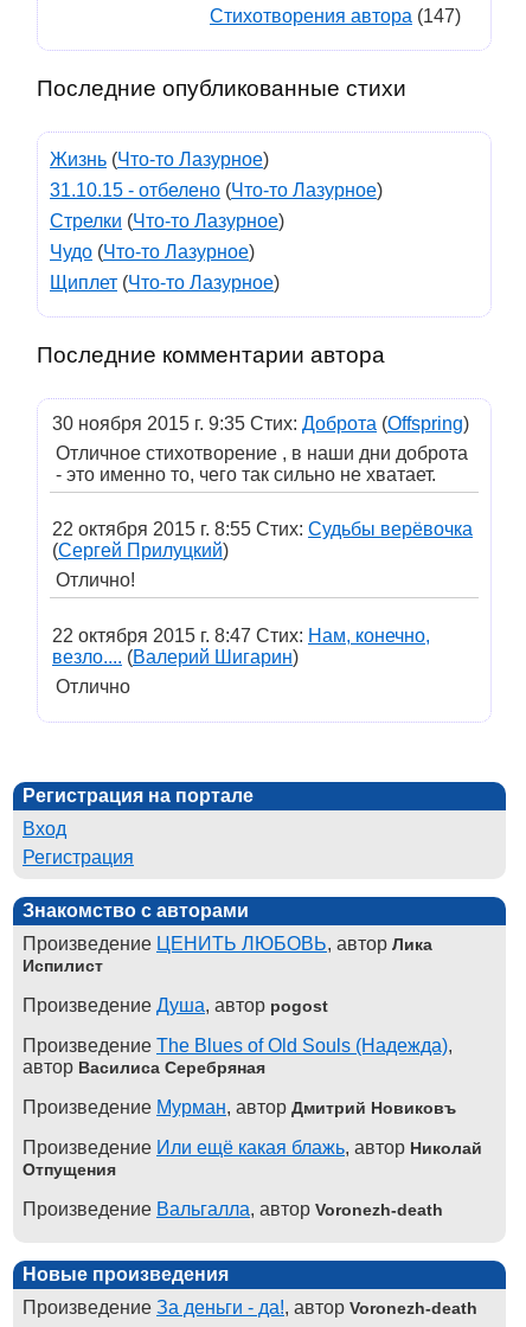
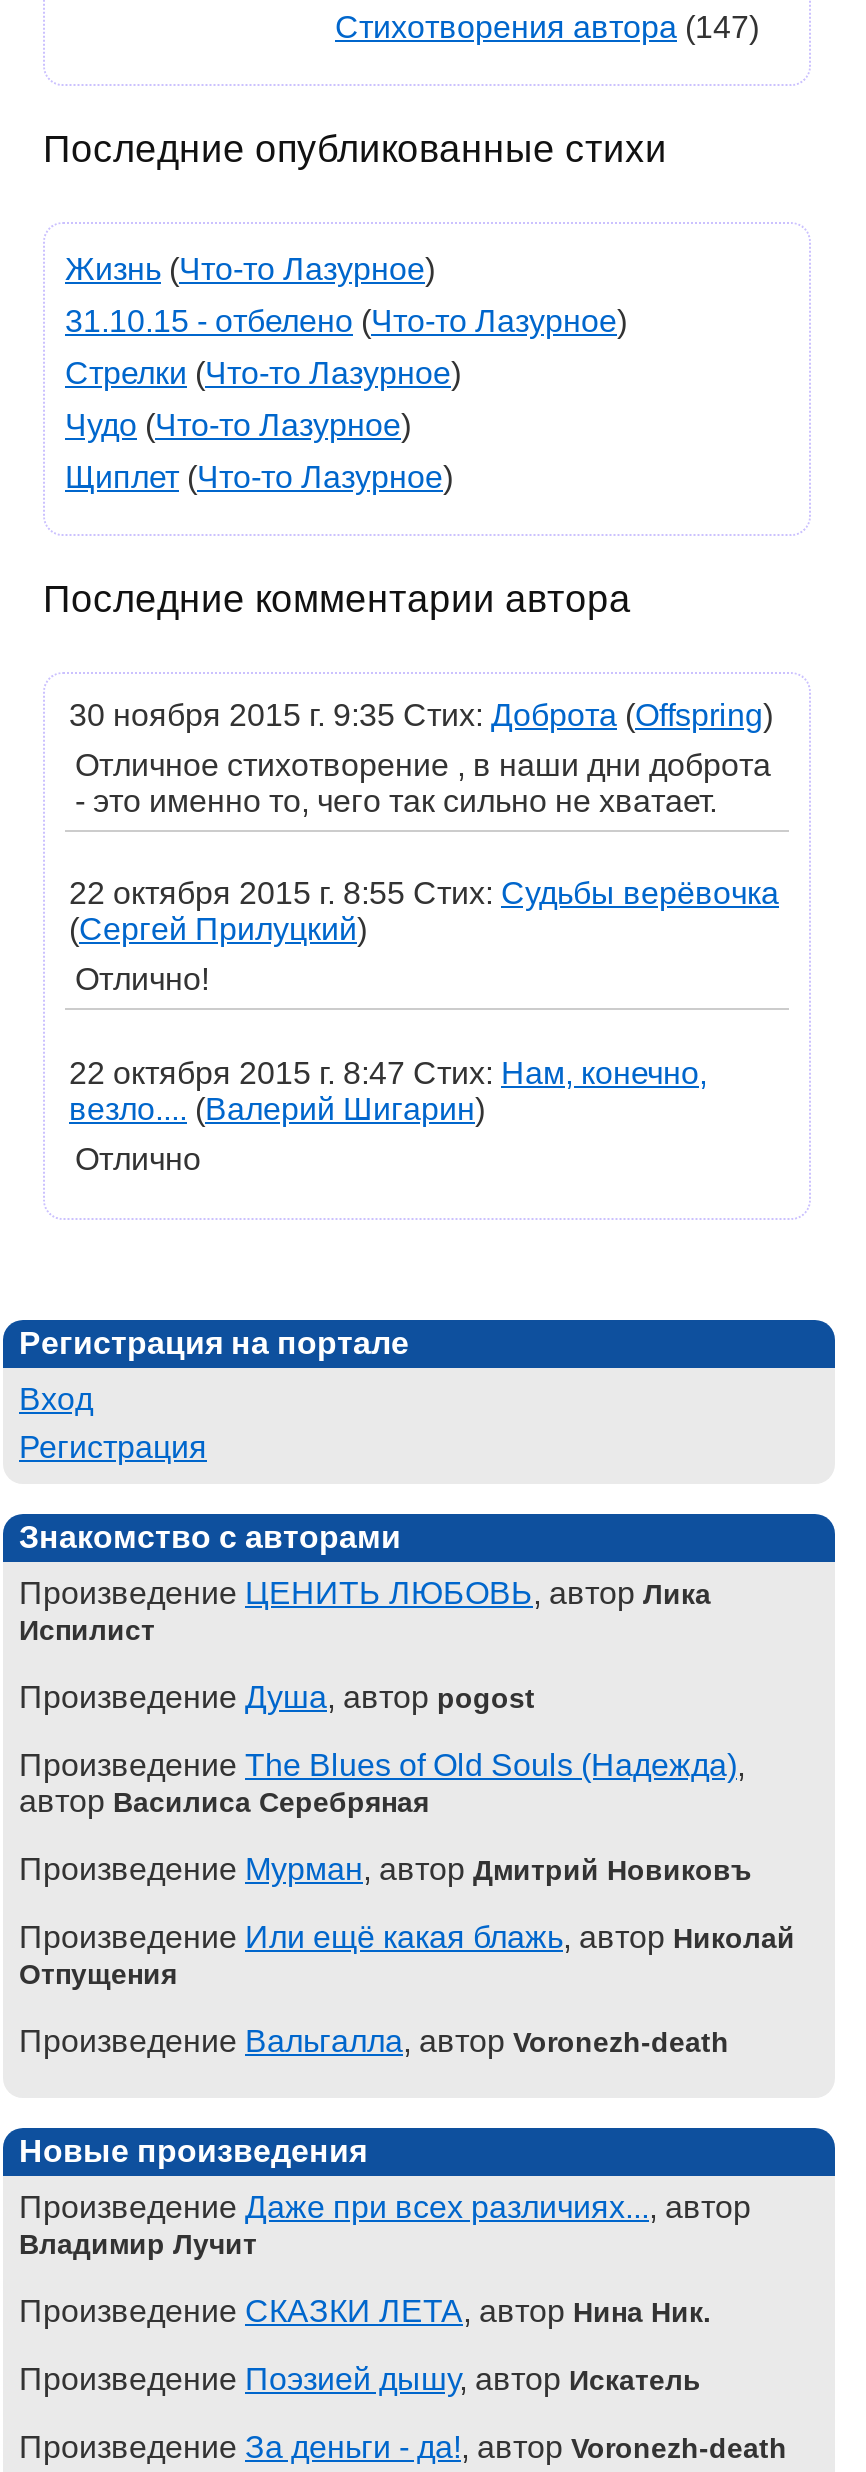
+ Произведение Даже при всех различиях..., автор
+ Владимир Лучит
+ Произведение СКАЗКИ ЛЕТА, автор Нина Ник.
+ Произведение Поэзией дышу, автор Искатель
